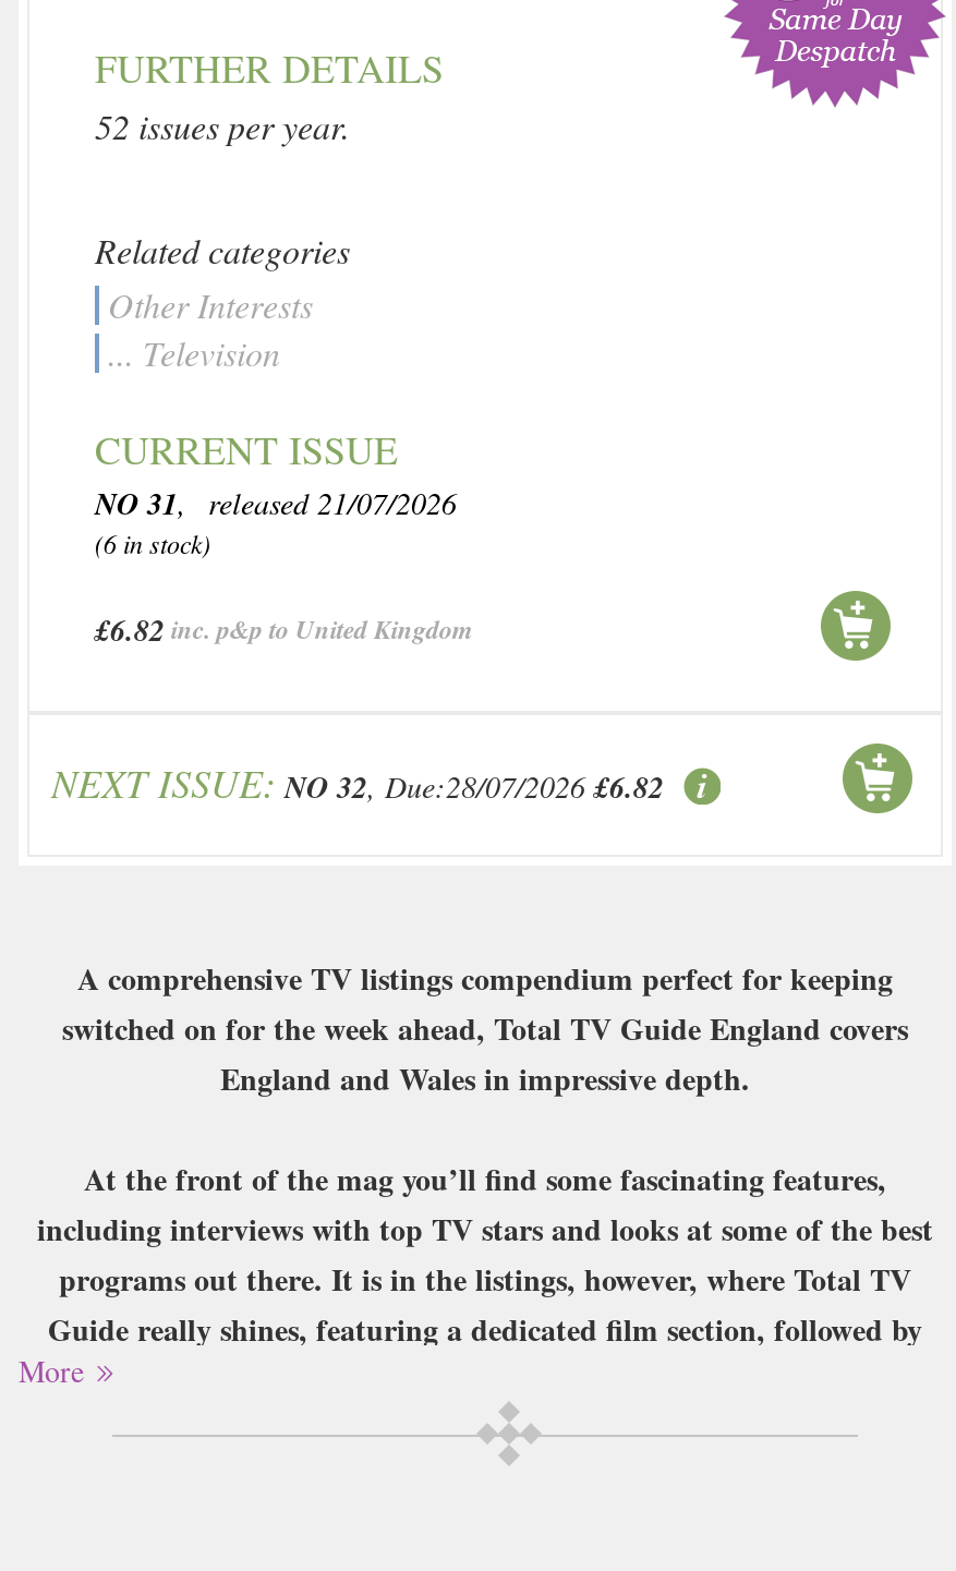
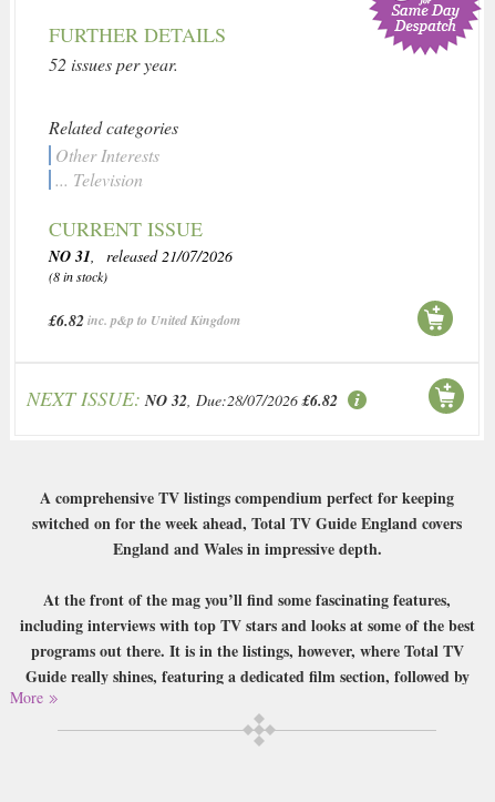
- (6 in stock)
+ (8 in stock)
